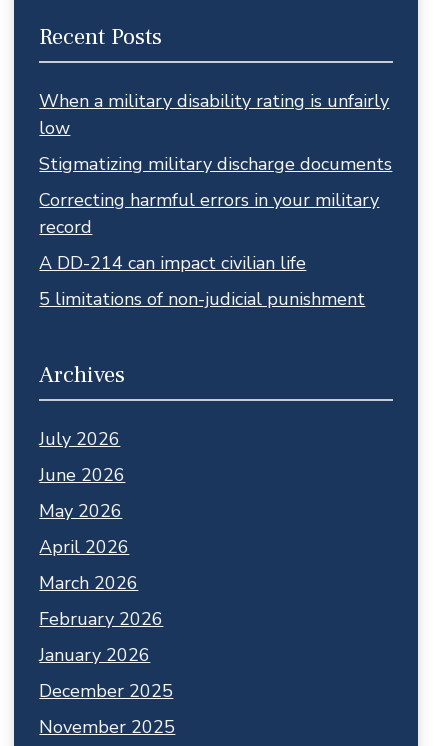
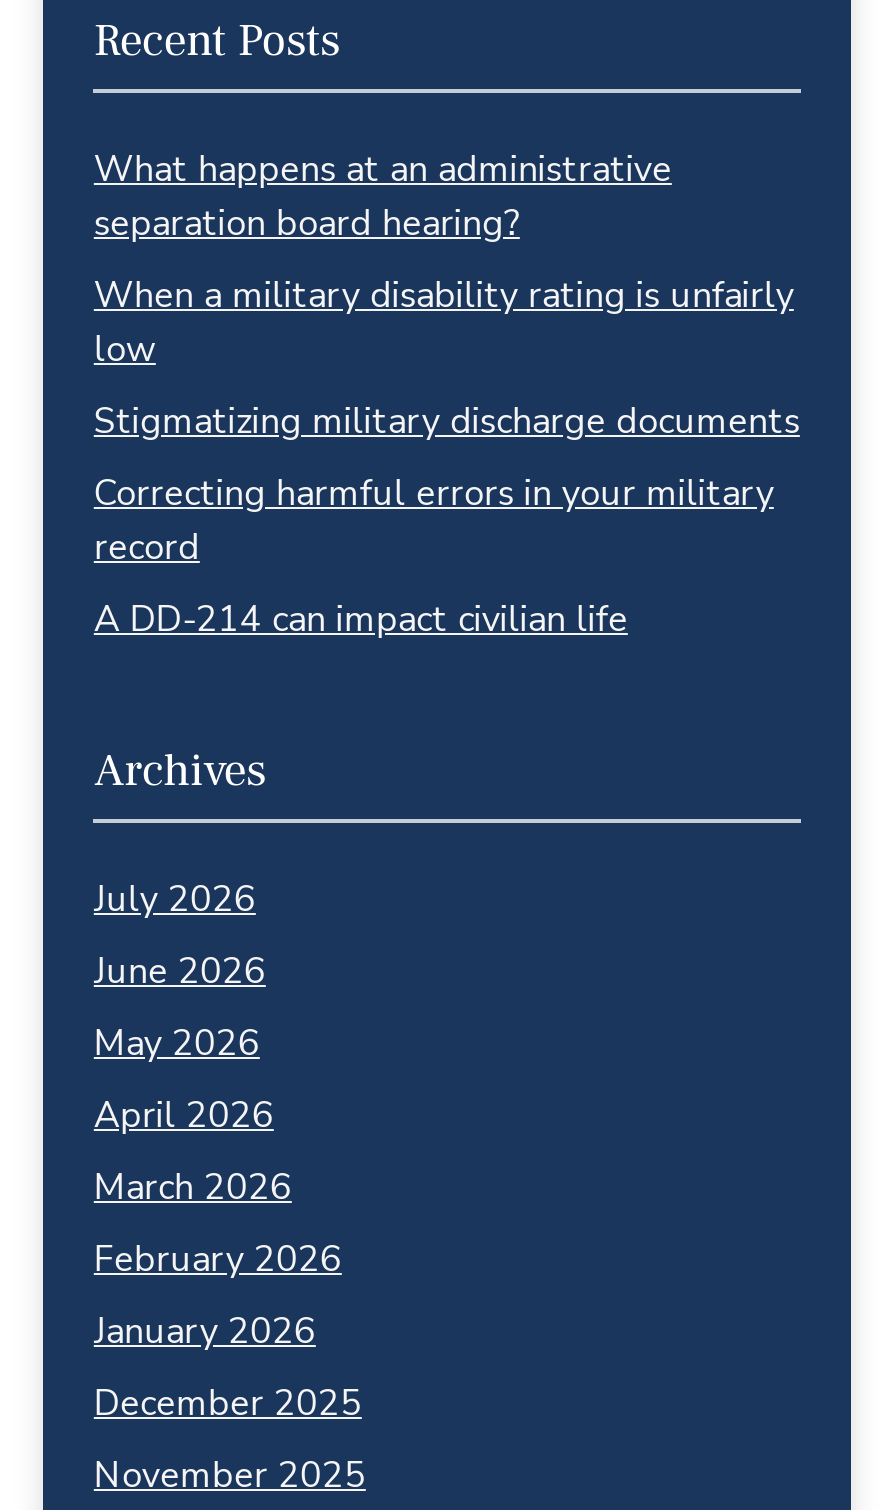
+ What happens at an administrative
+ separation board hearing?

moved down: When a military disability rating is unfairly | low | Stigmatizing military discharge documents | Correcting harmful errors in your military | record | A DD-214 can impact civilian life

- 5 limitations of non-judicial punishment
